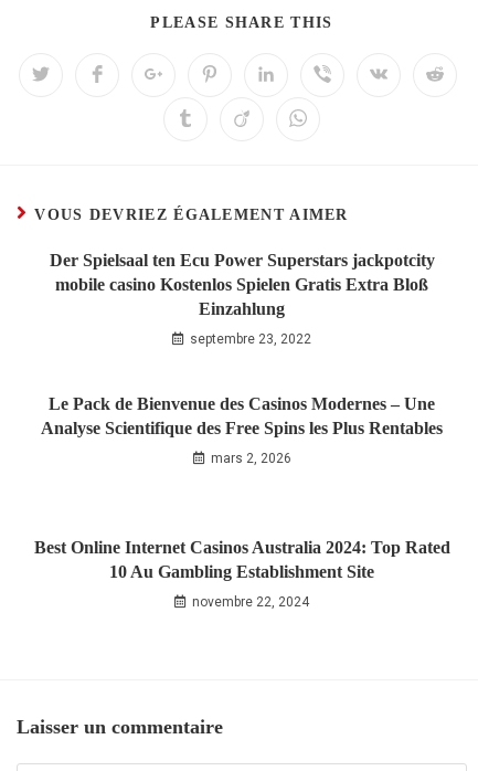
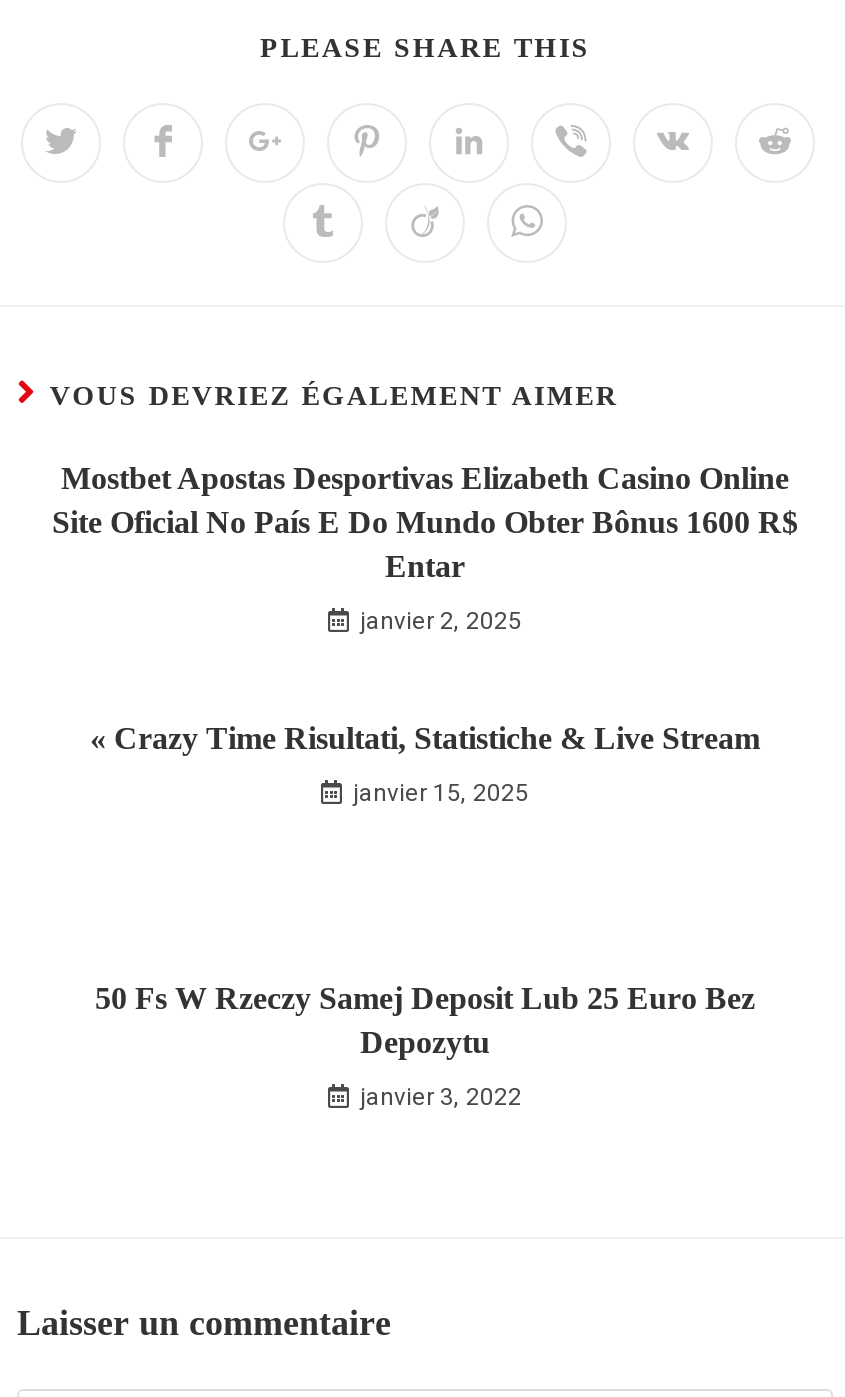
- Der Spielsaal ten Ecu Power Superstars jackpotcity
- mobile casino Kostenlos Spielen Gratis Extra Bloß
- Einzahlung
+ Mostbet Apostas Desportivas Elizabeth Casino Online
+ Site Oficial No País E Do Mundo Obter Bônus 1600 R$
+ Entar

- septembre 23, 2022
+ janvier 2, 2025

- Le Pack de Bienvenue des Casinos Modernes – Une
- Analyse Scientifique des Free Spins les Plus Rentables
+ « Crazy Time Risultati, Statistiche & Live Stream

- mars 2, 2026
+ janvier 15, 2025

- Best Online Internet Casinos Australia 2024: Top Rated
- 10 Au Gambling Establishment Site
+ 50 Fs W Rzeczy Samej Deposit Lub 25 Euro Bez
+ Depozytu

- novembre 22, 2024
+ janvier 3, 2022
